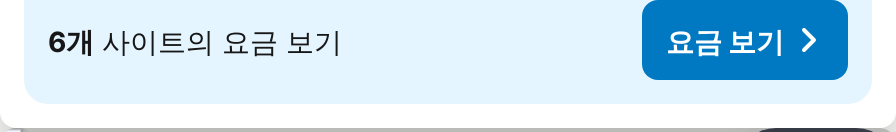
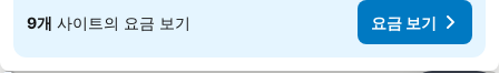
- 6개 사이트의 요금 보기
+ 9개 사이트의 요금 보기
